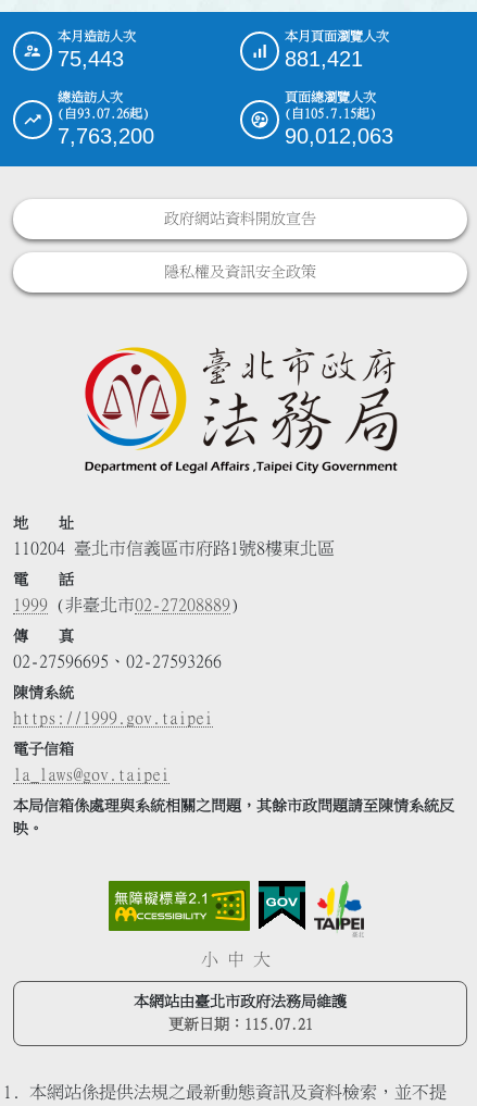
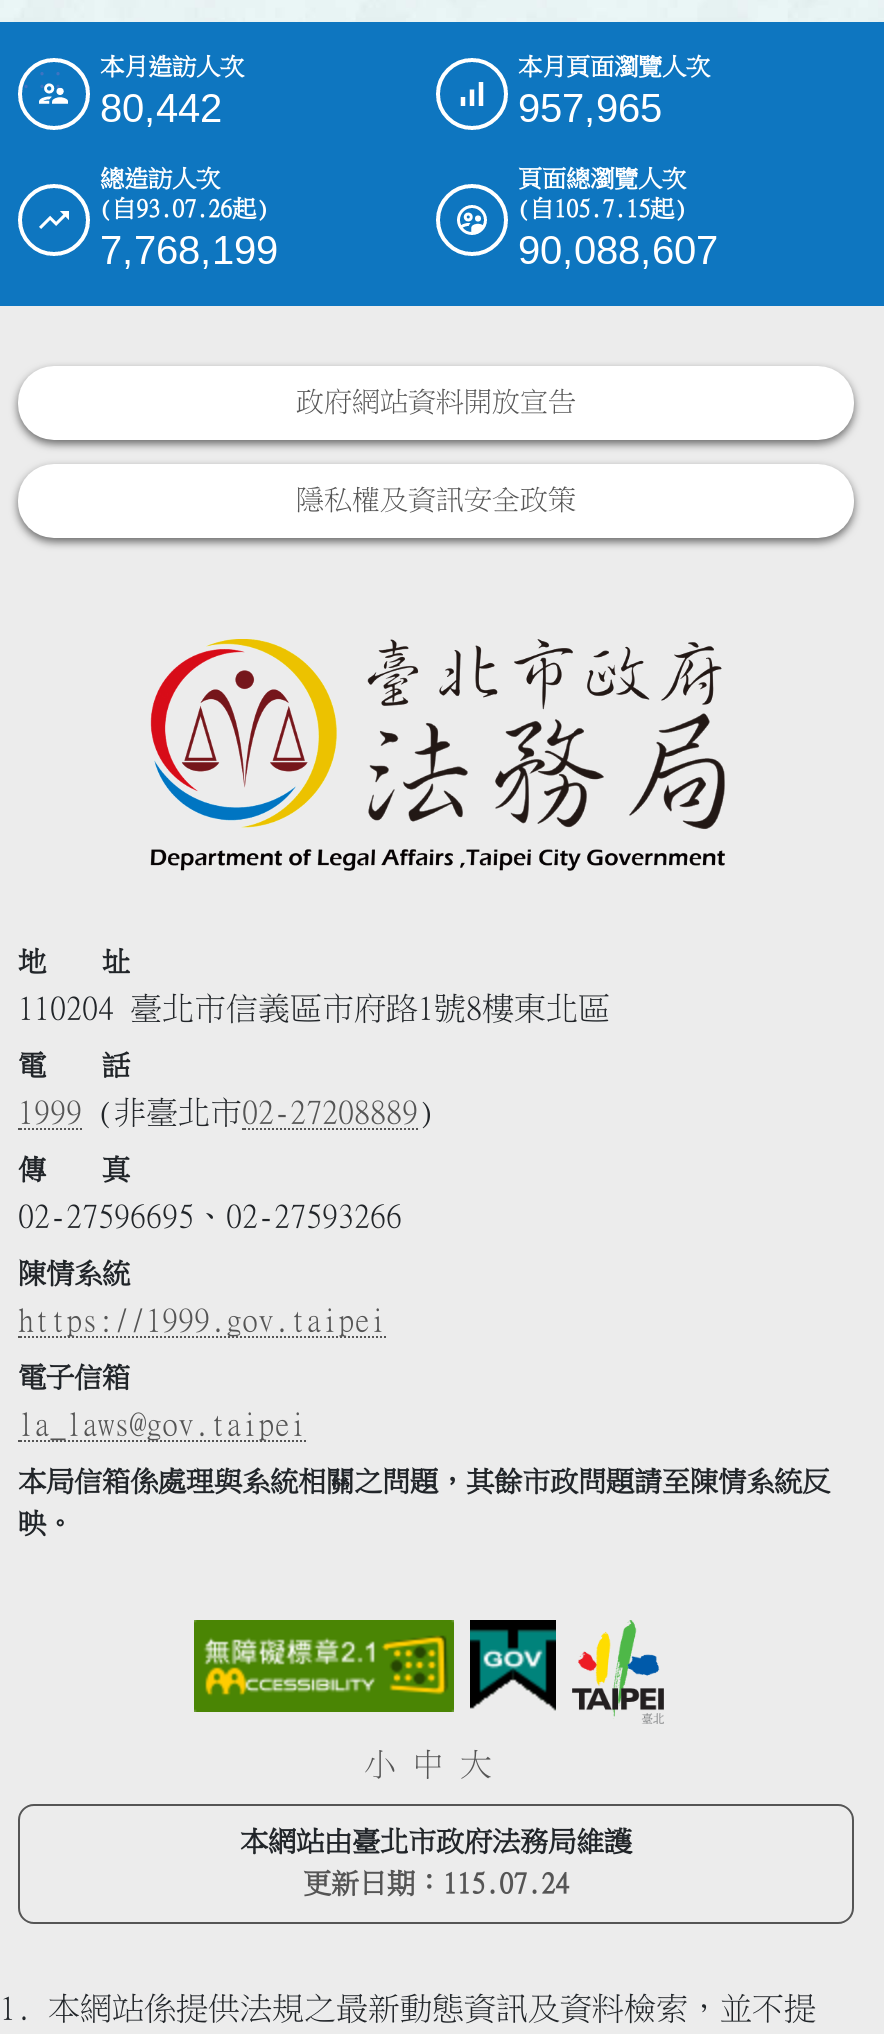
- 75,443
+ 80,442

- 881,421
+ 957,965

- 7,763,200
+ 7,768,199

- 90,012,063
+ 90,088,607

- 更新日期：115.07.21
+ 更新日期：115.07.24
